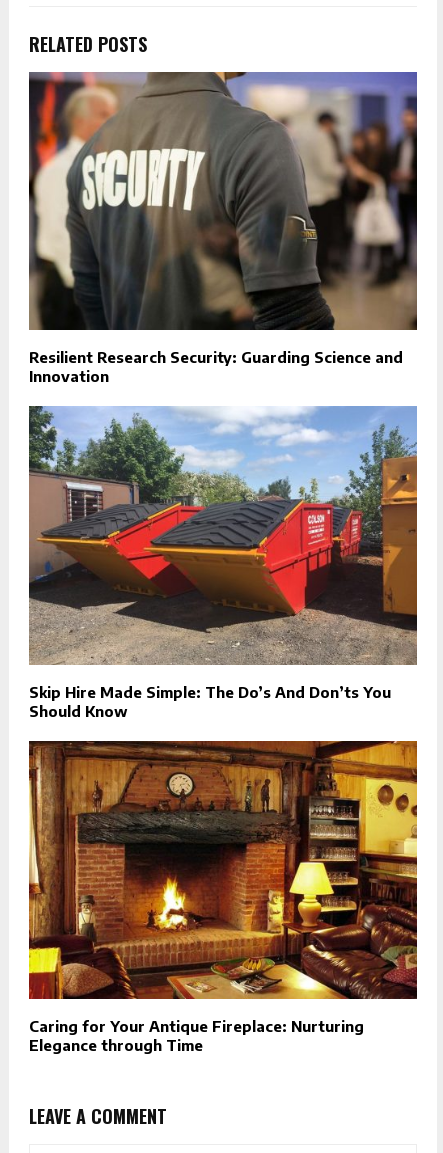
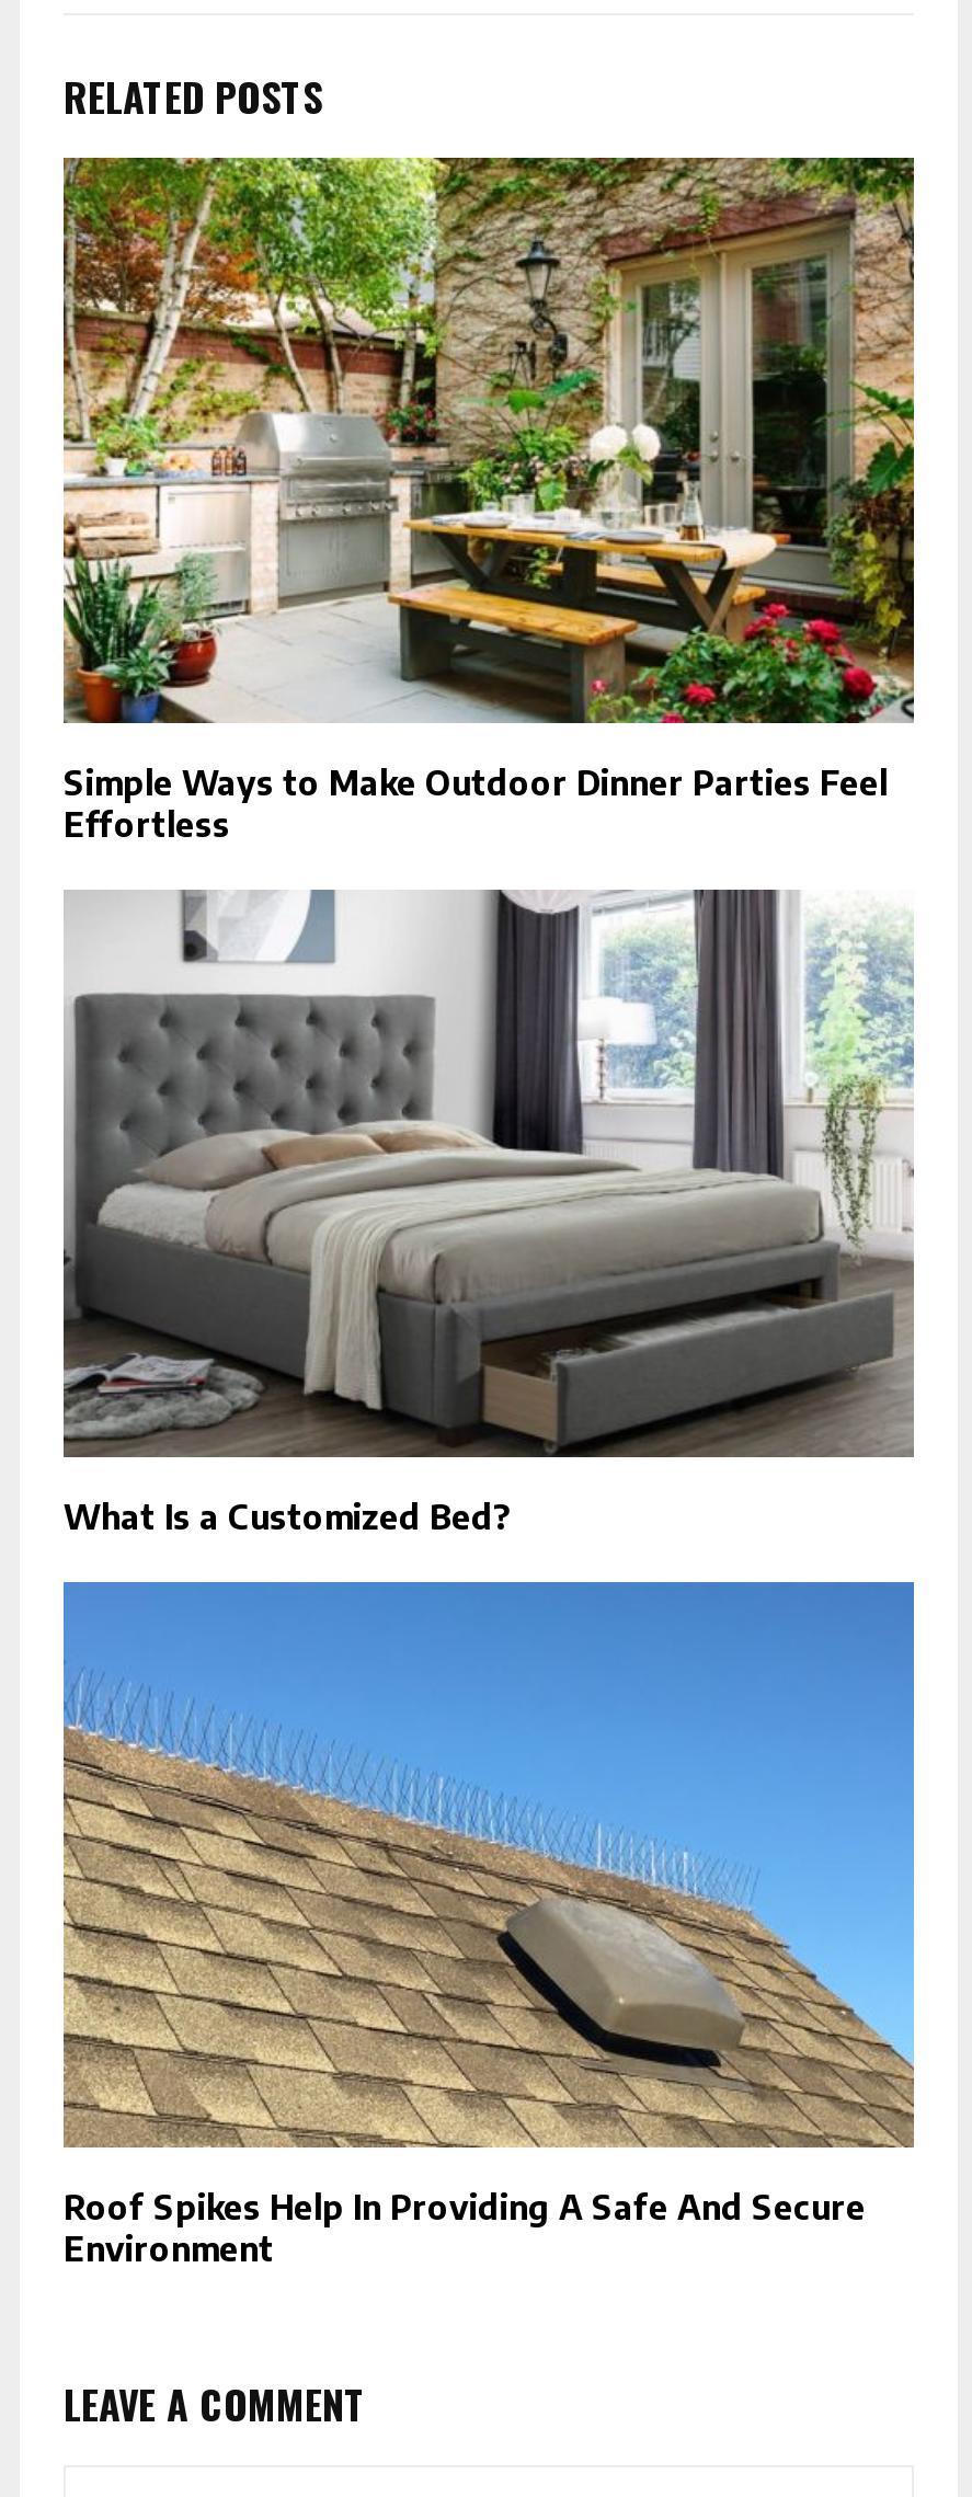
- [image]
- Resilient Research Security: Guarding Science and
- Innovation
+ [image]
+ Simple Ways to Make Outdoor Dinner Parties Feel
+ Effortless

- [image]
- Skip Hire Made Simple: The Do’s And Don’ts You
- Should Know
+ [image]
+ What Is a Customized Bed?

- [image]
- Caring for Your Antique Fireplace: Nurturing
- Elegance through Time
+ [image]
+ Roof Spikes Help In Providing A Safe And Secure
+ Environment
